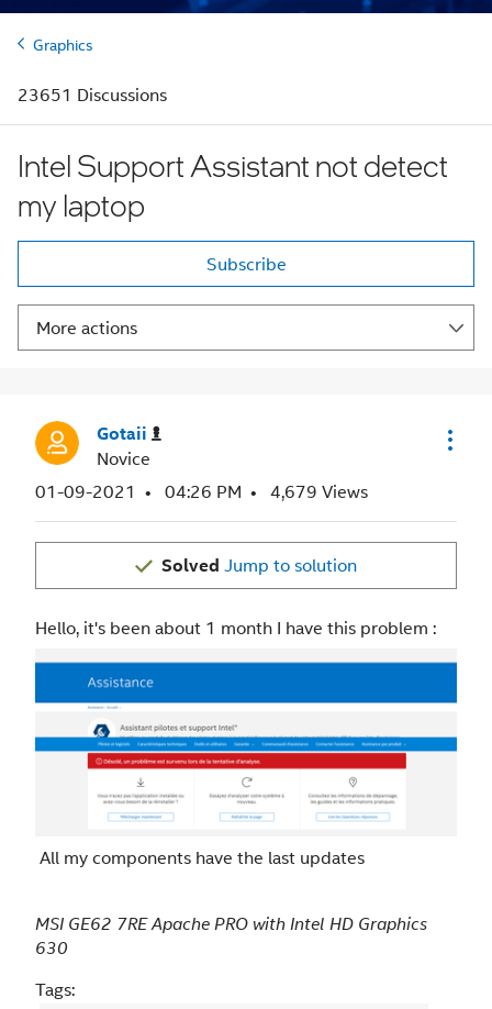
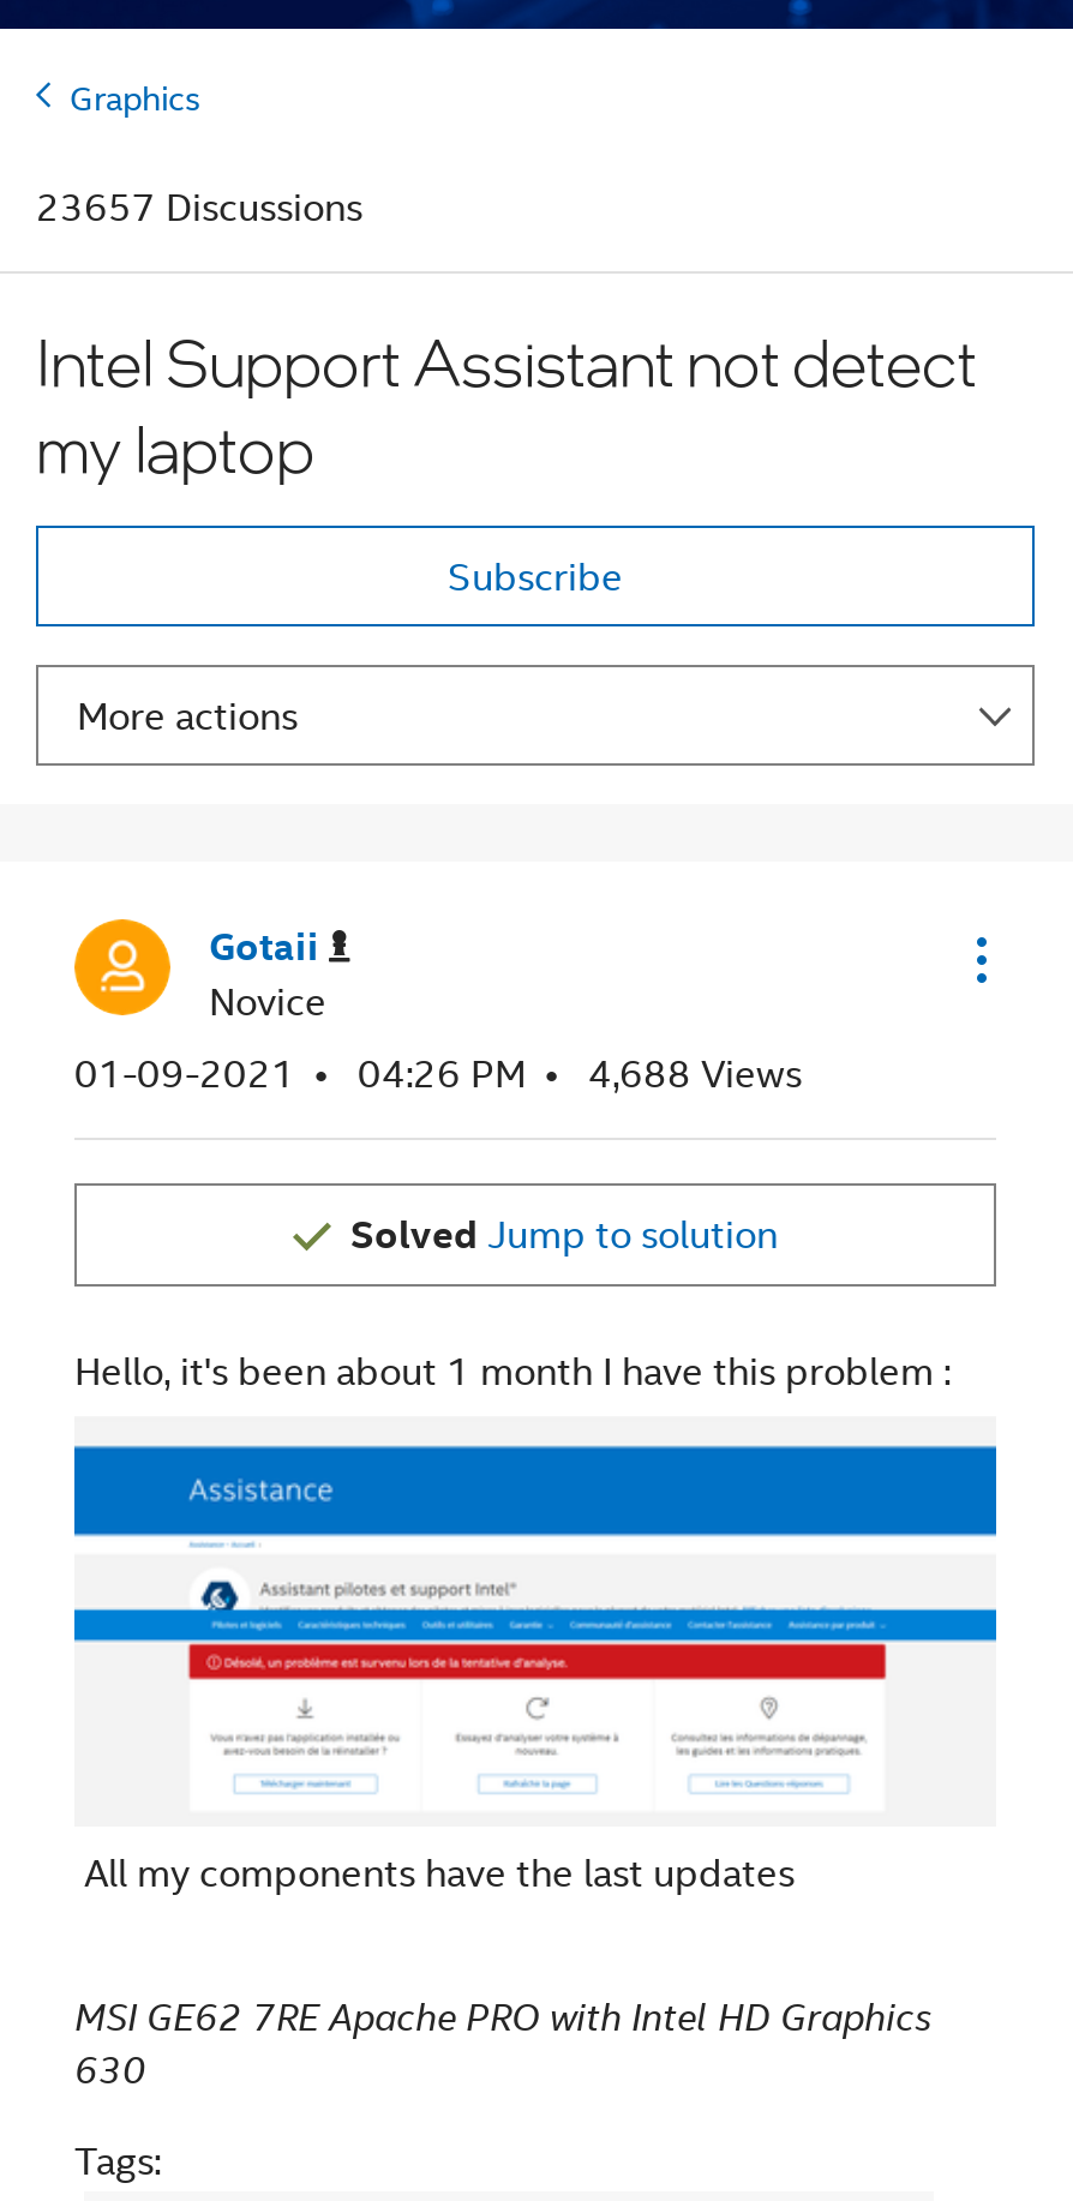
- 23651 Discussions
+ 23657 Discussions

- 01-09-2021 04:26 PM 4,679 Views
+ 01-09-2021 04:26 PM 4,688 Views
